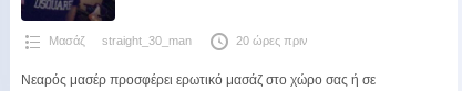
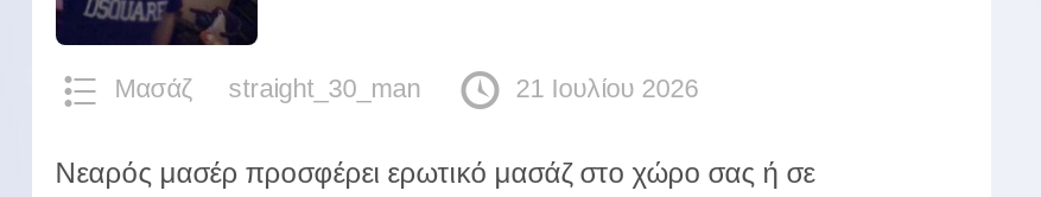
- 20 ώρες πριν
+ 21 Ιουλίου 2026
